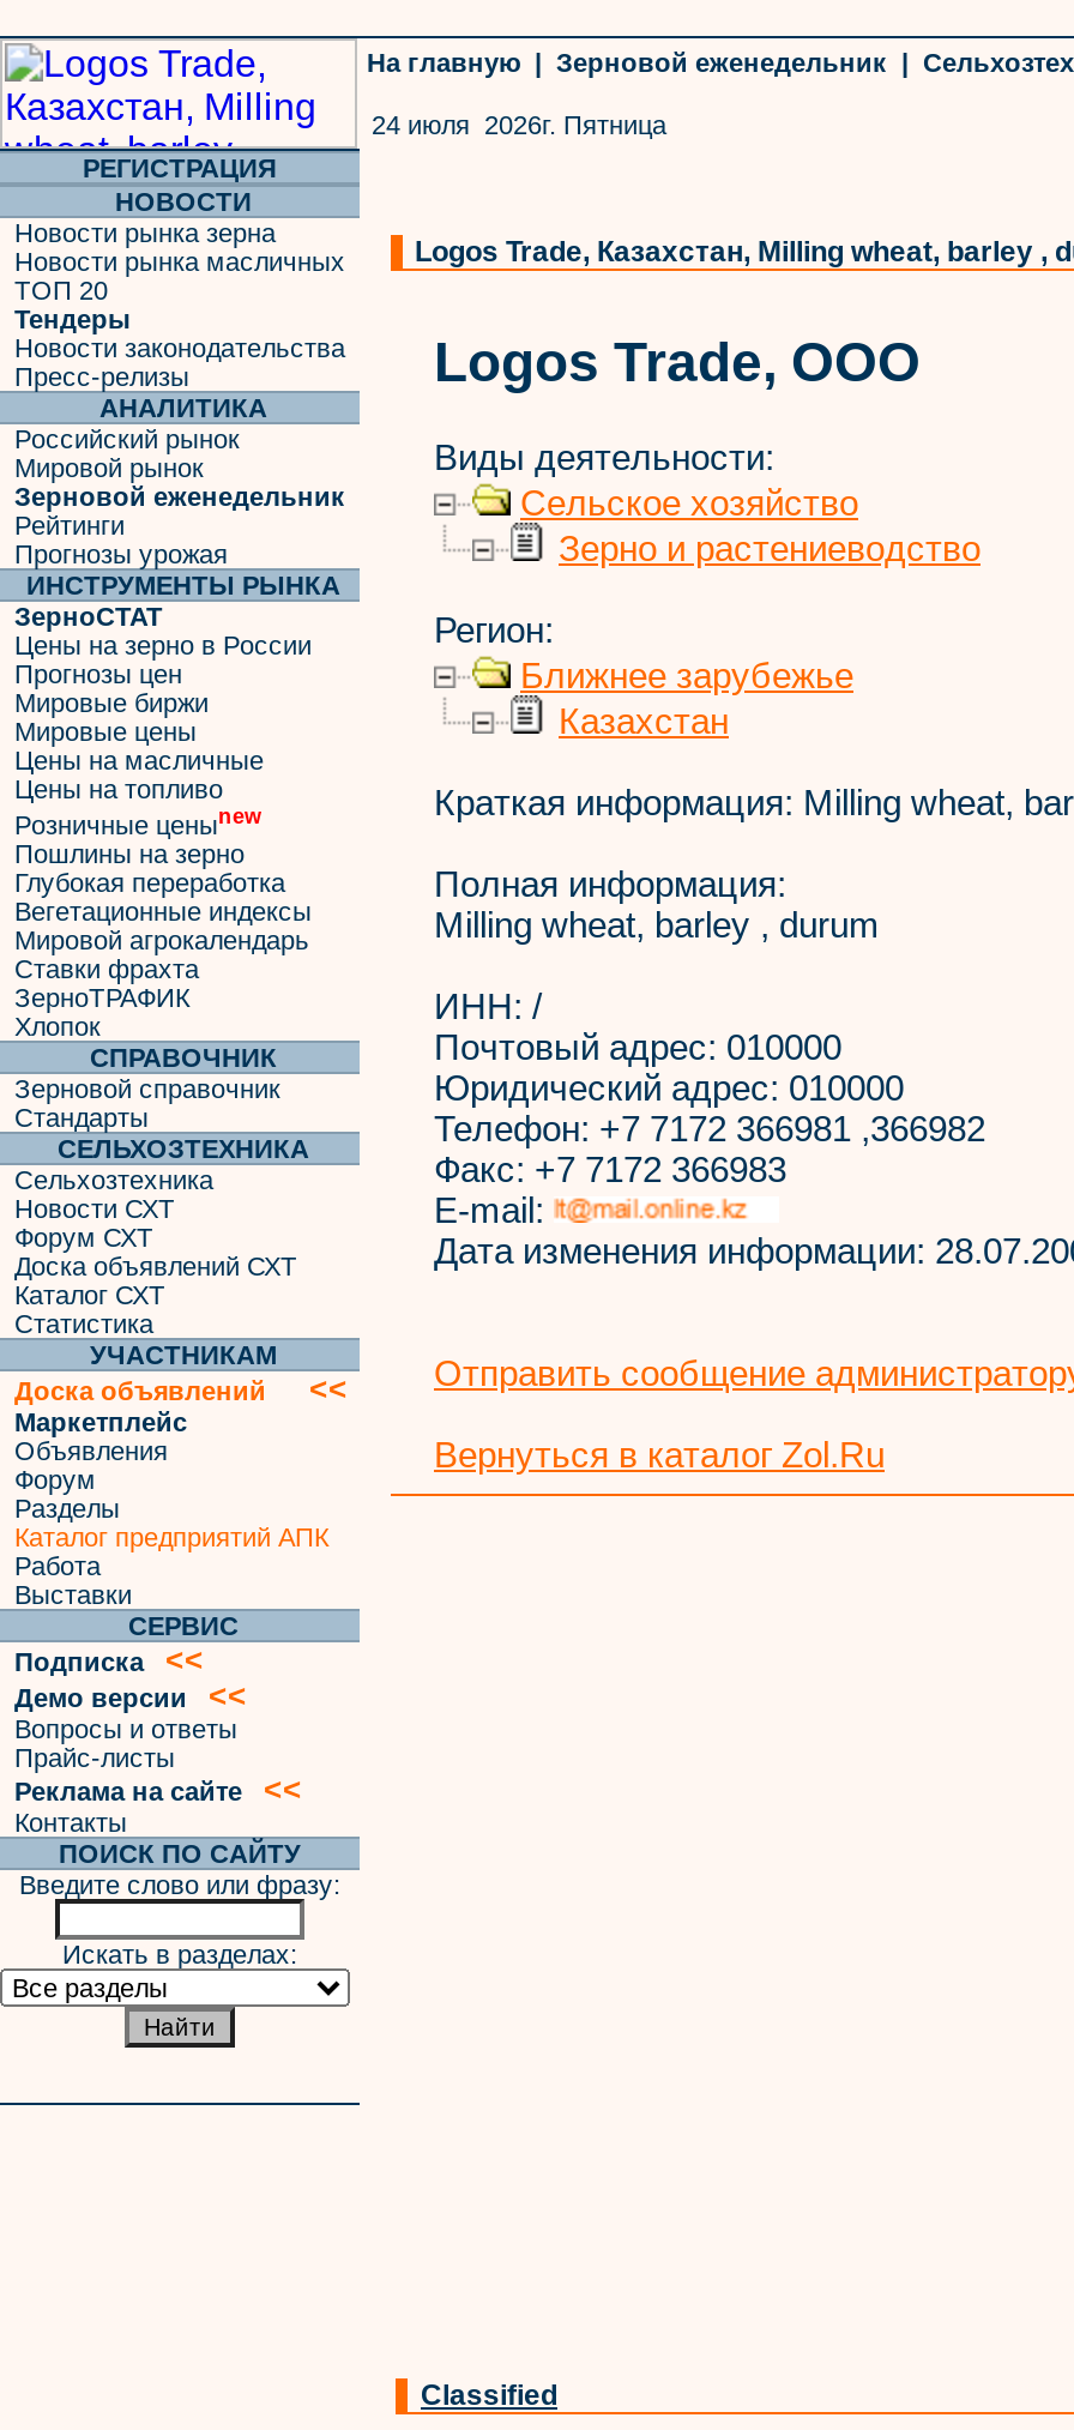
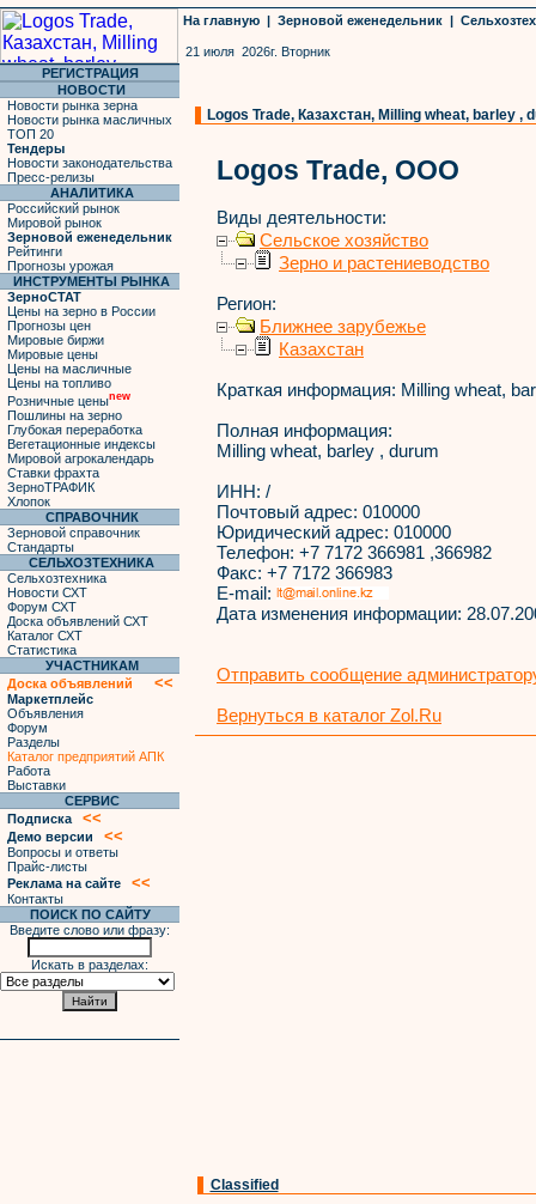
- 24 июля 2026г. Пятница
+ 21 июля 2026г. Вторник
